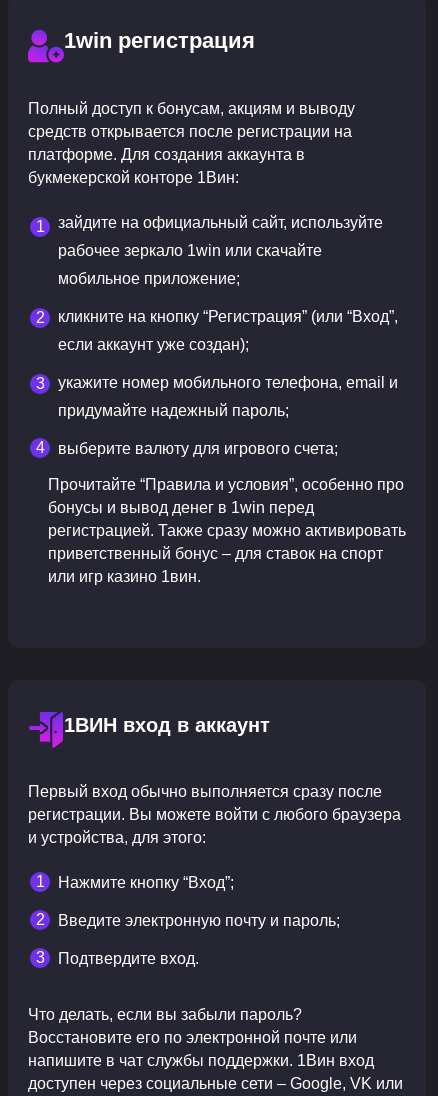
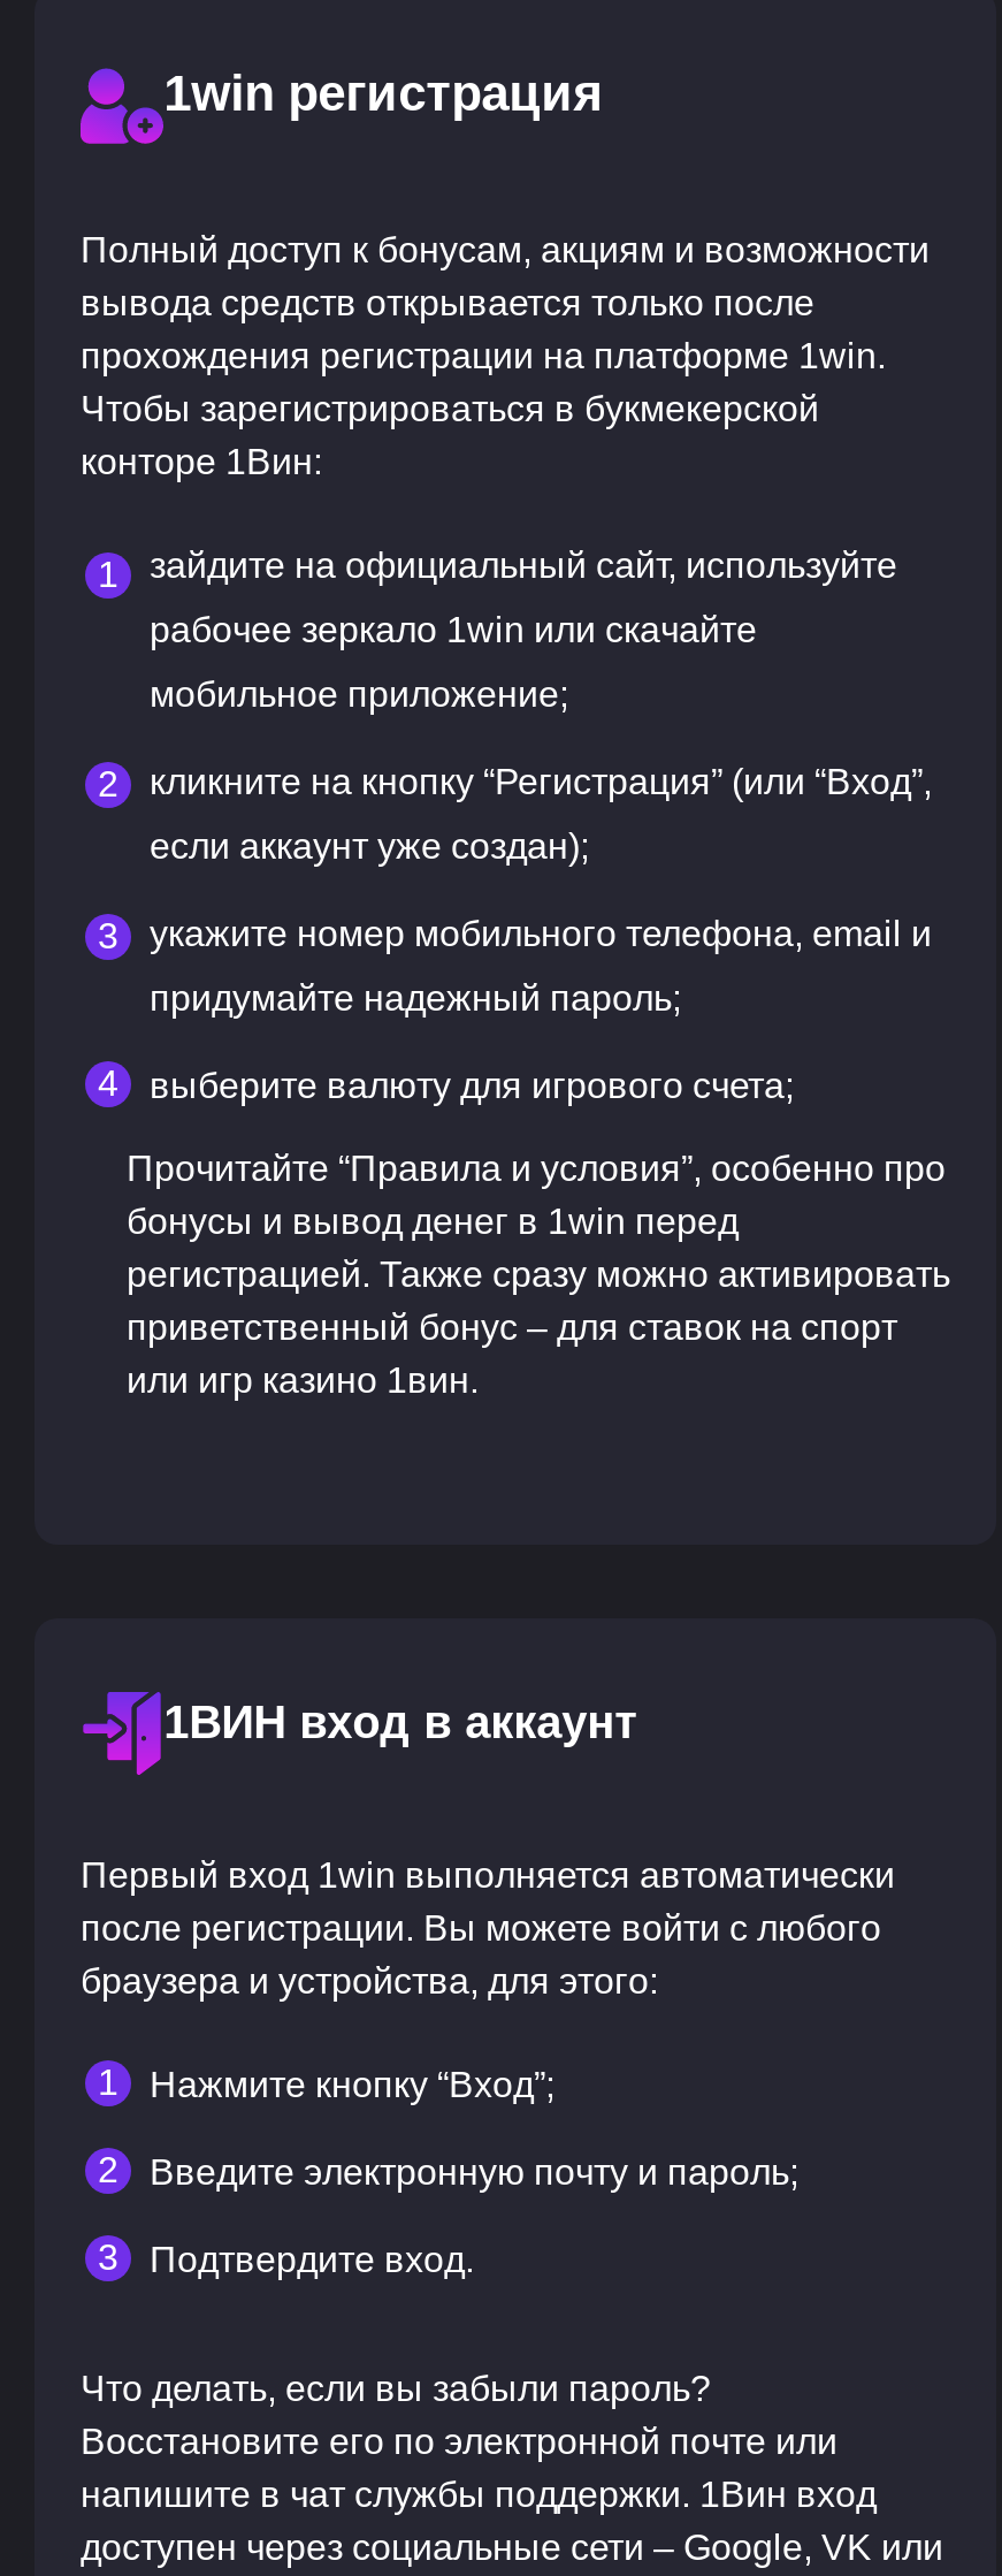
- Полный доступ к бонусам, акциям и выводу
- средств открывается после регистрации на
- платформе. Для создания аккаунта в
- букмекерской конторе 1Вин:
+ Полный доступ к бонусам, акциям и возможности
+ вывода средств открывается только после
+ прохождения регистрации на платформе 1win.
+ Чтобы зарегистрироваться в букмекерской
+ конторе 1Вин:

- Первый вход обычно выполняется сразу после
- регистрации. Вы можете войти с любого браузера
- и устройства, для этого:
+ Первый вход 1win выполняется автоматически
+ после регистрации. Вы можете войти с любого
+ браузера и устройства, для этого:
